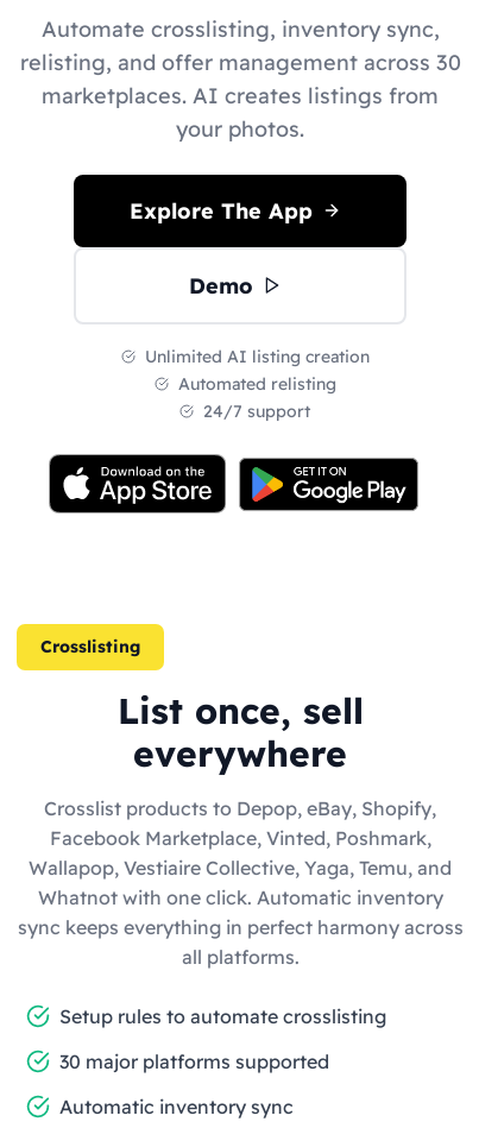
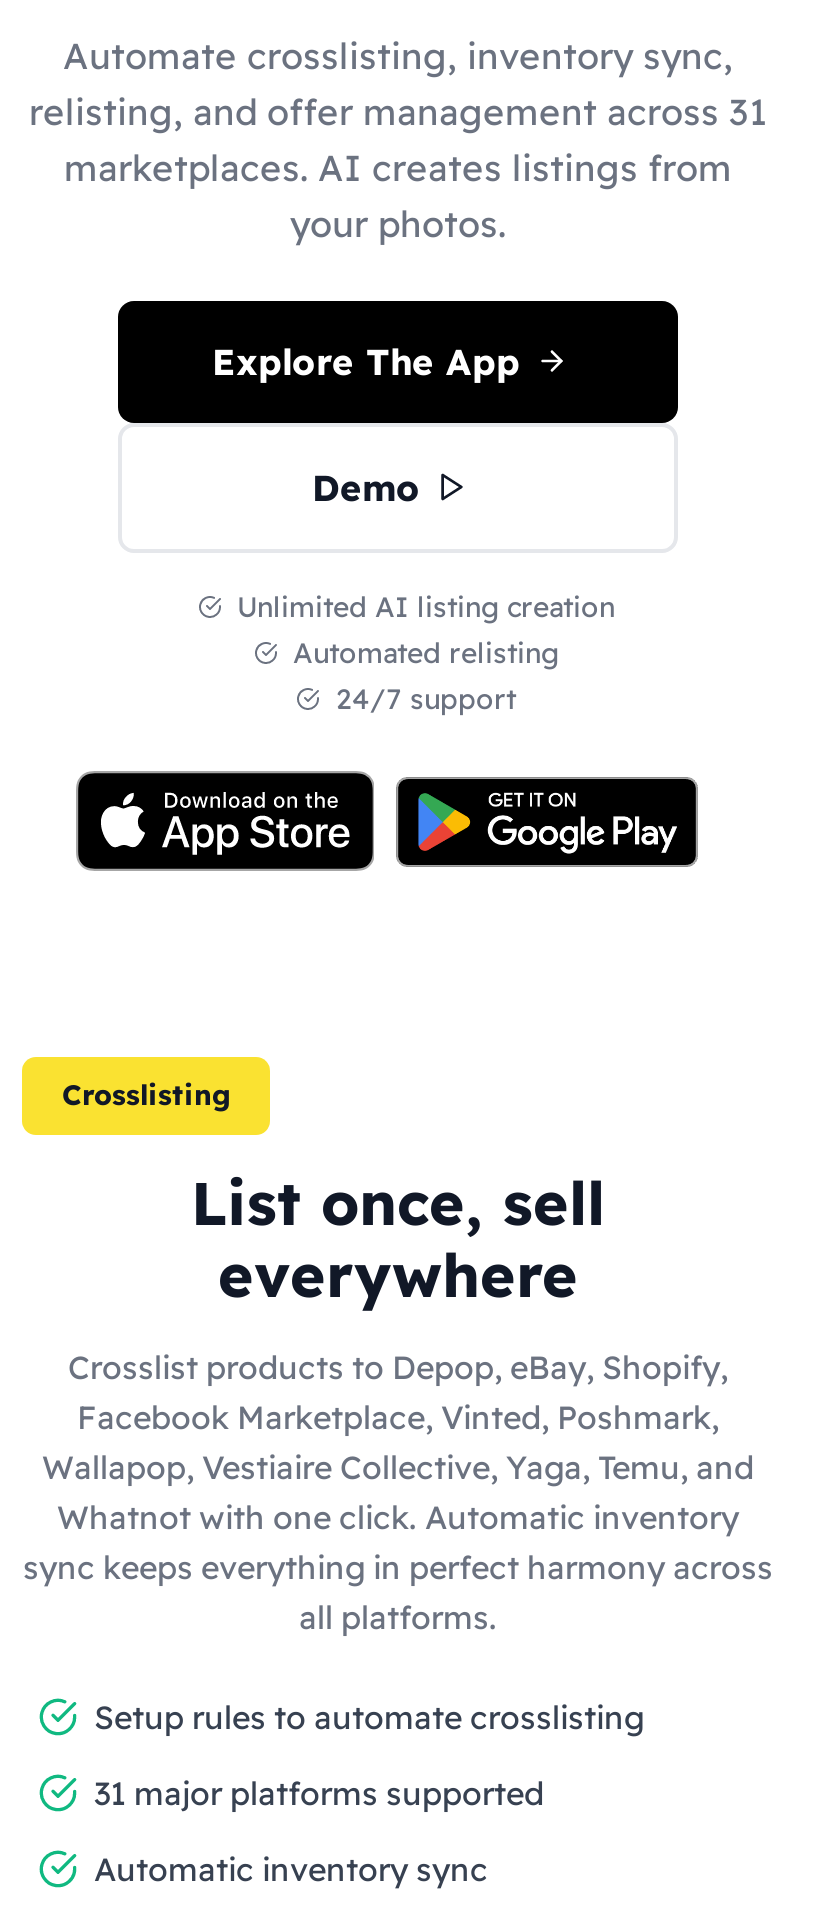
- relisting, and offer management across 30
+ relisting, and offer management across 31

- 30 major platforms supported
+ 31 major platforms supported
